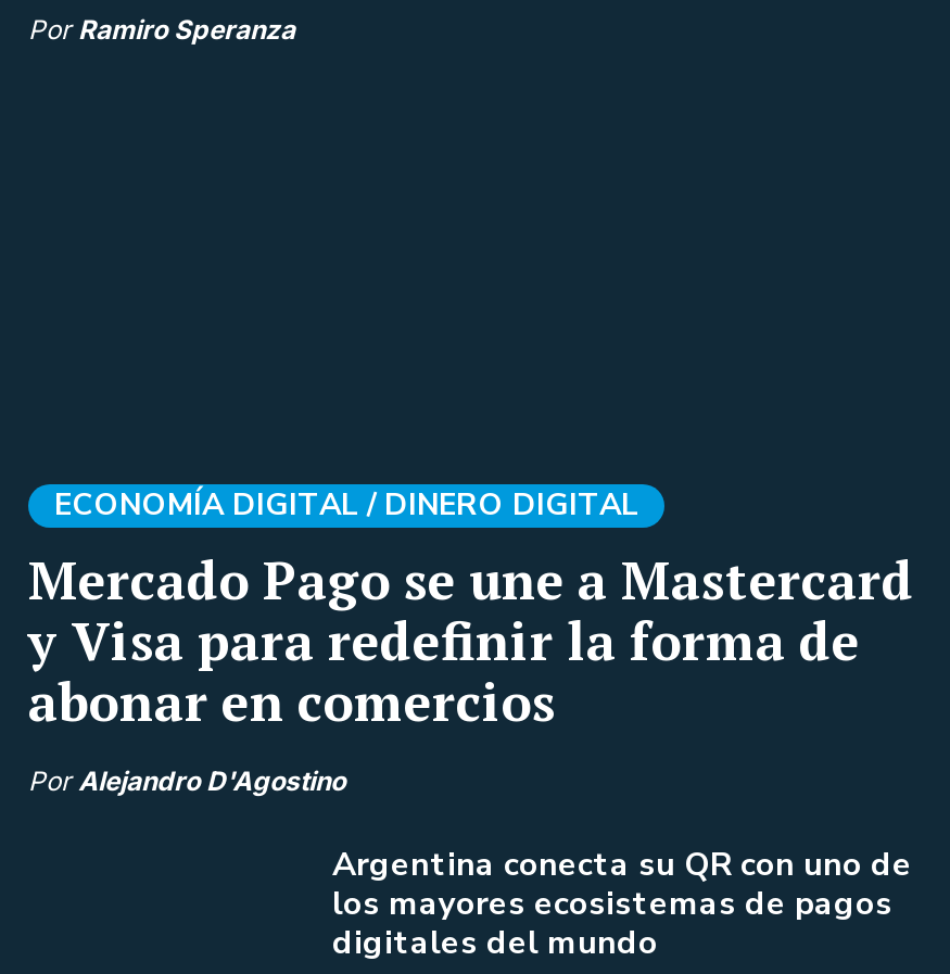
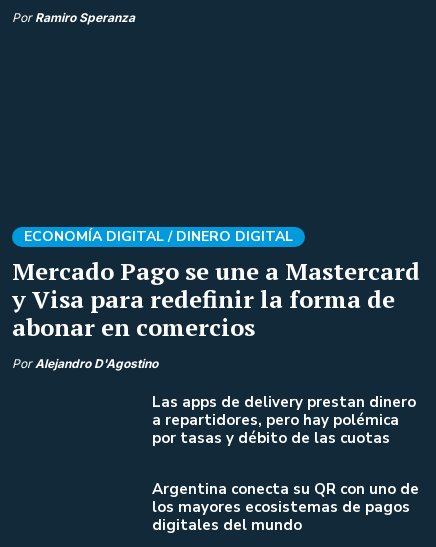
+ Las apps de delivery prestan dinero
+ a repartidores, pero hay polémica
+ por tasas y débito de las cuotas
